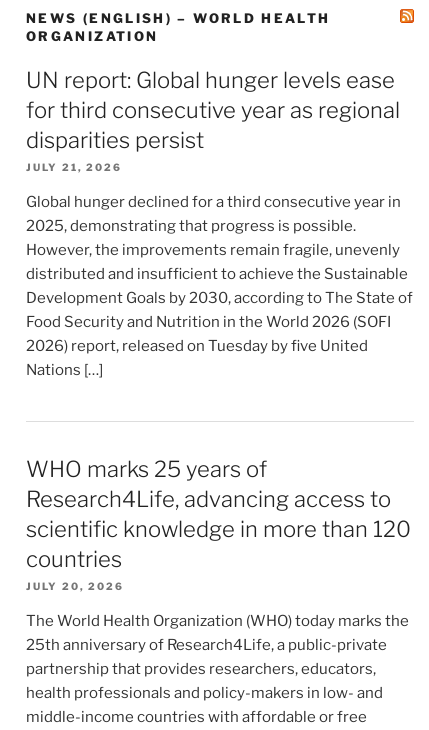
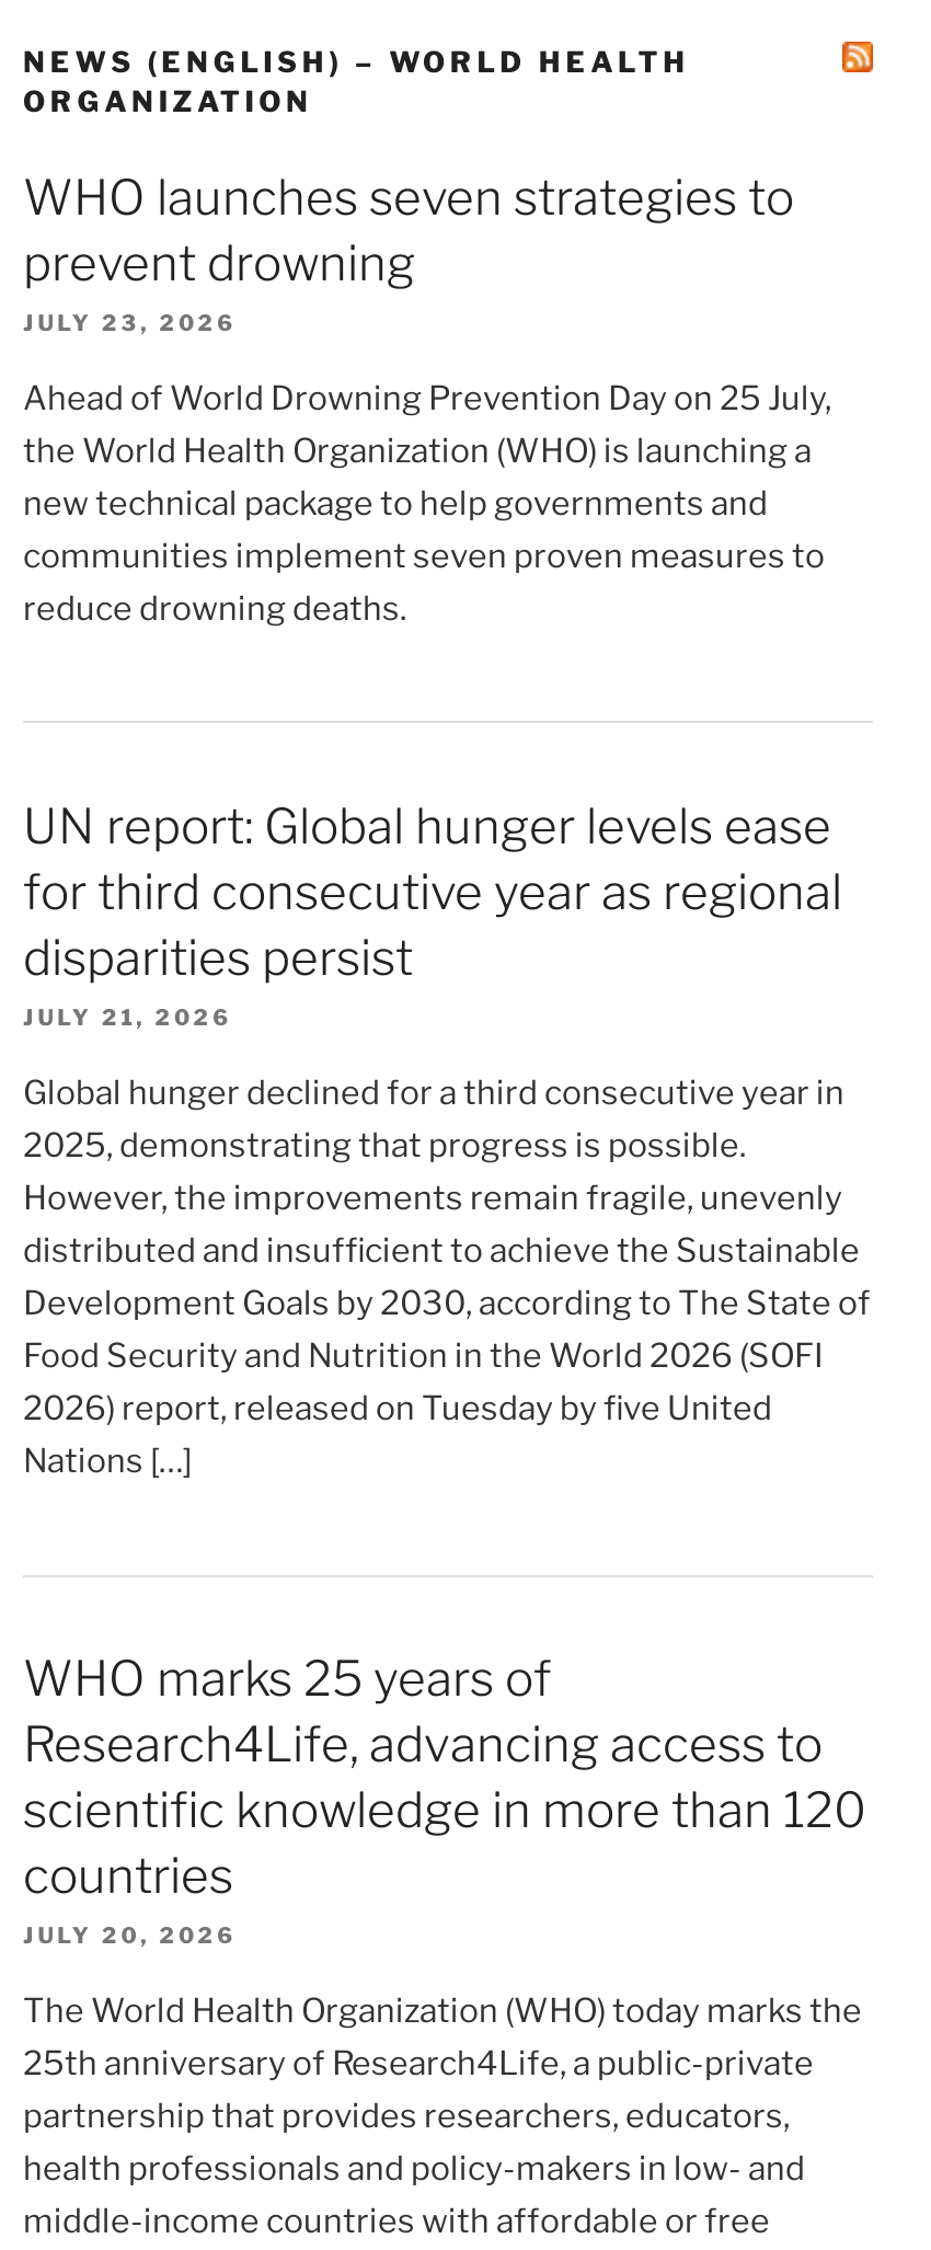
+ WHO launches seven strategies to
+ prevent drowning
+ JULY 23, 2026
+ Ahead of World Drowning Prevention Day on 25 July,
+ the World Health Organization (WHO) is launching a
+ new technical package to help governments and
+ communities implement seven proven measures to
+ reduce drowning deaths.
